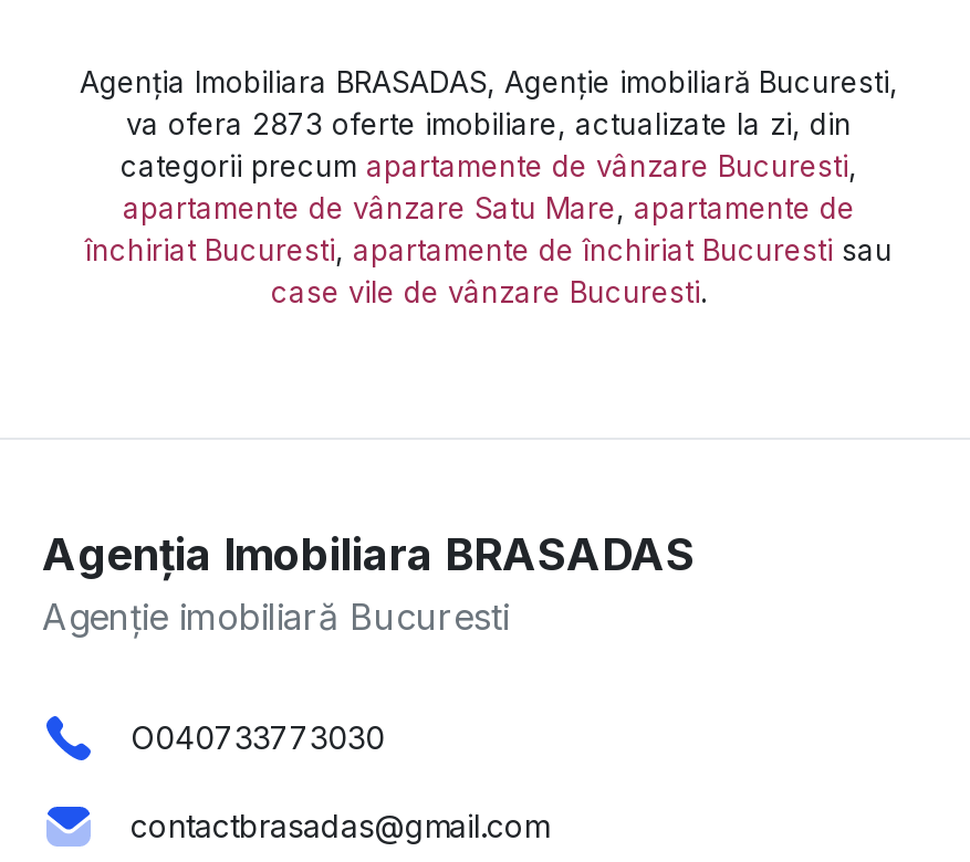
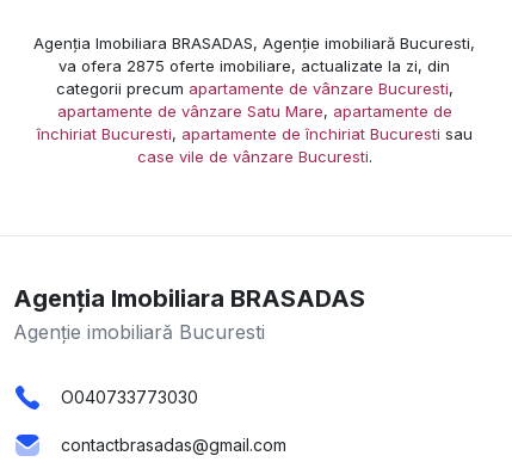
- va ofera 2873 oferte imobiliare, actualizate la zi, din
+ va ofera 2875 oferte imobiliare, actualizate la zi, din
